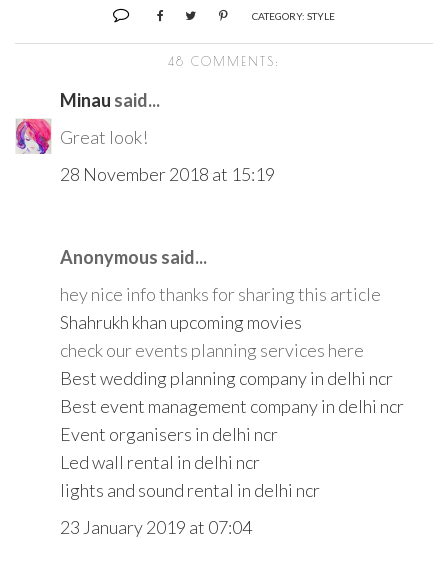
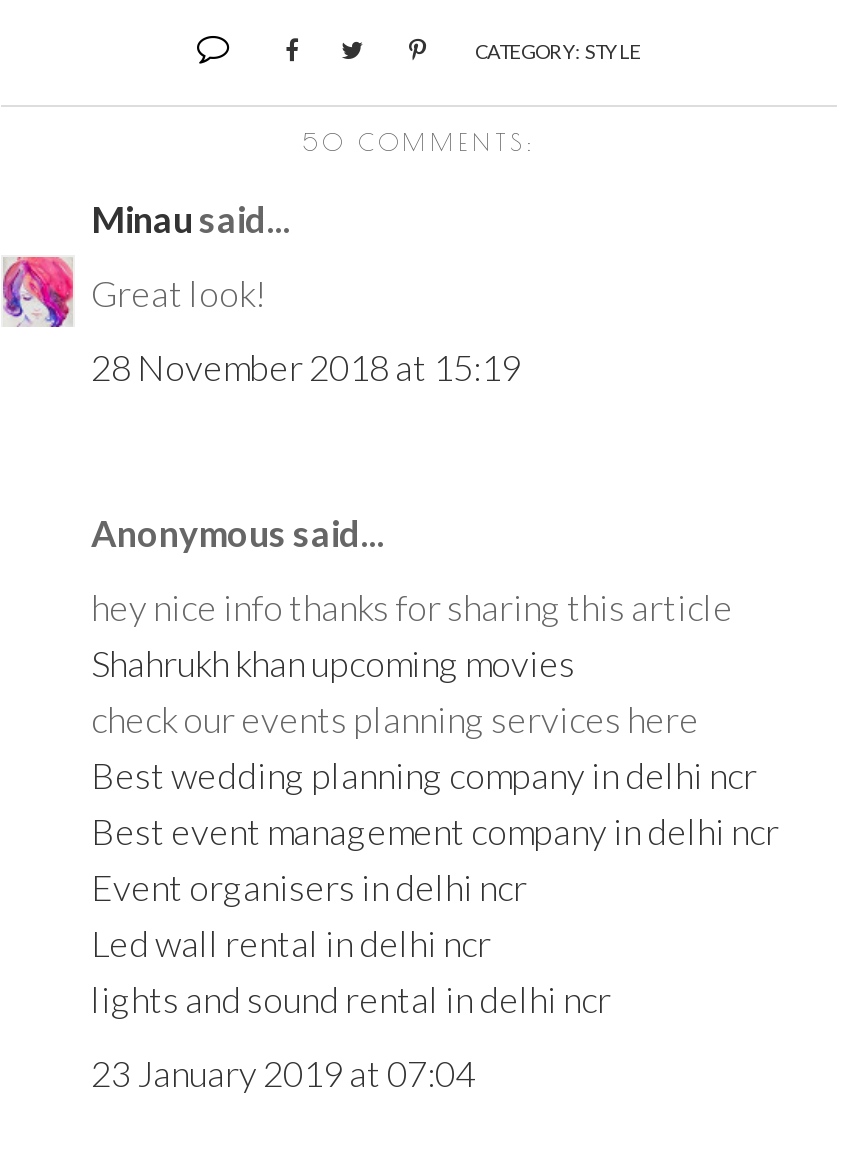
- 48 COMMENTS:
+ 50 COMMENTS:
